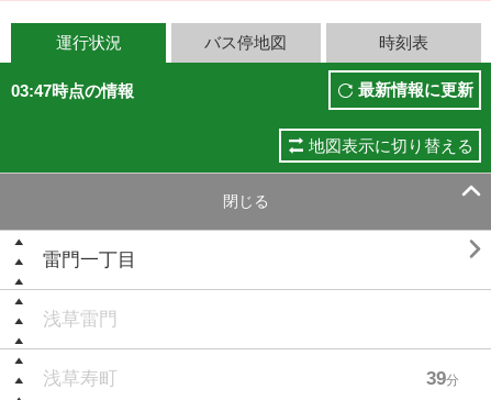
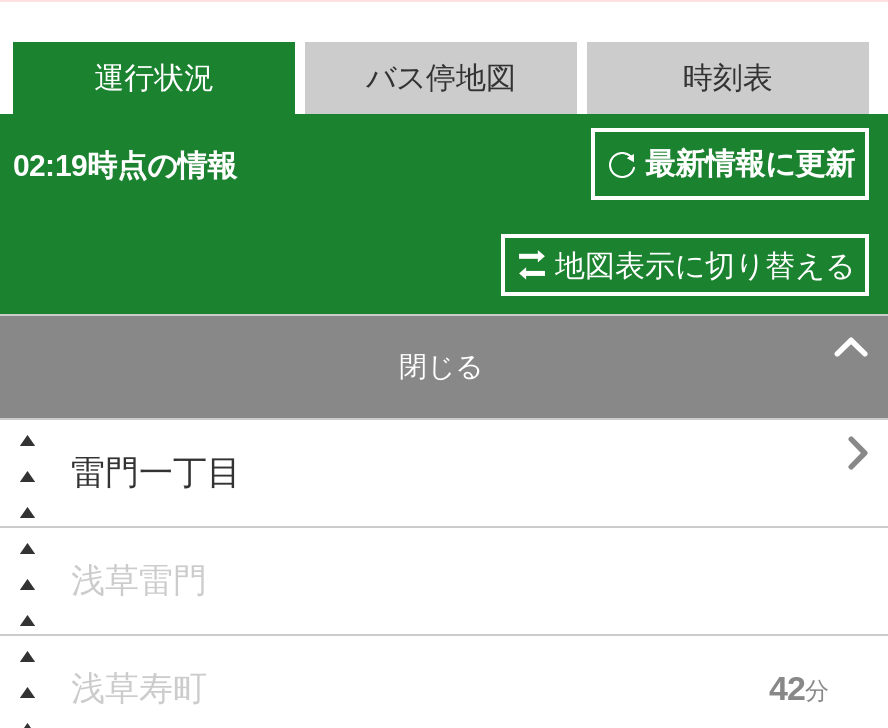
- 03:47時点の情報
+ 02:19時点の情報

- 39分
+ 42分
